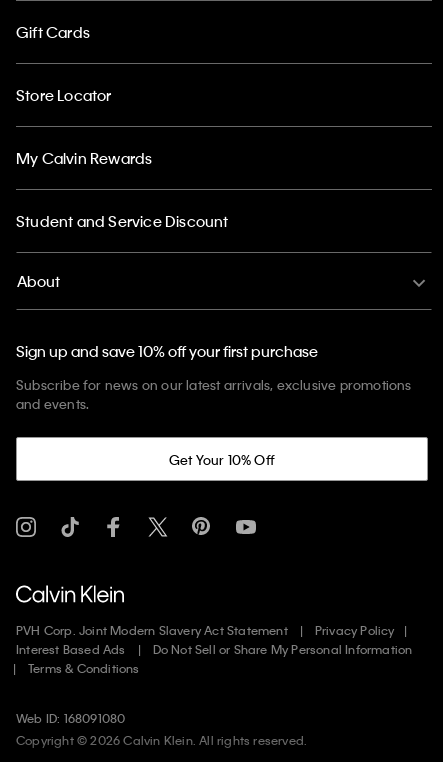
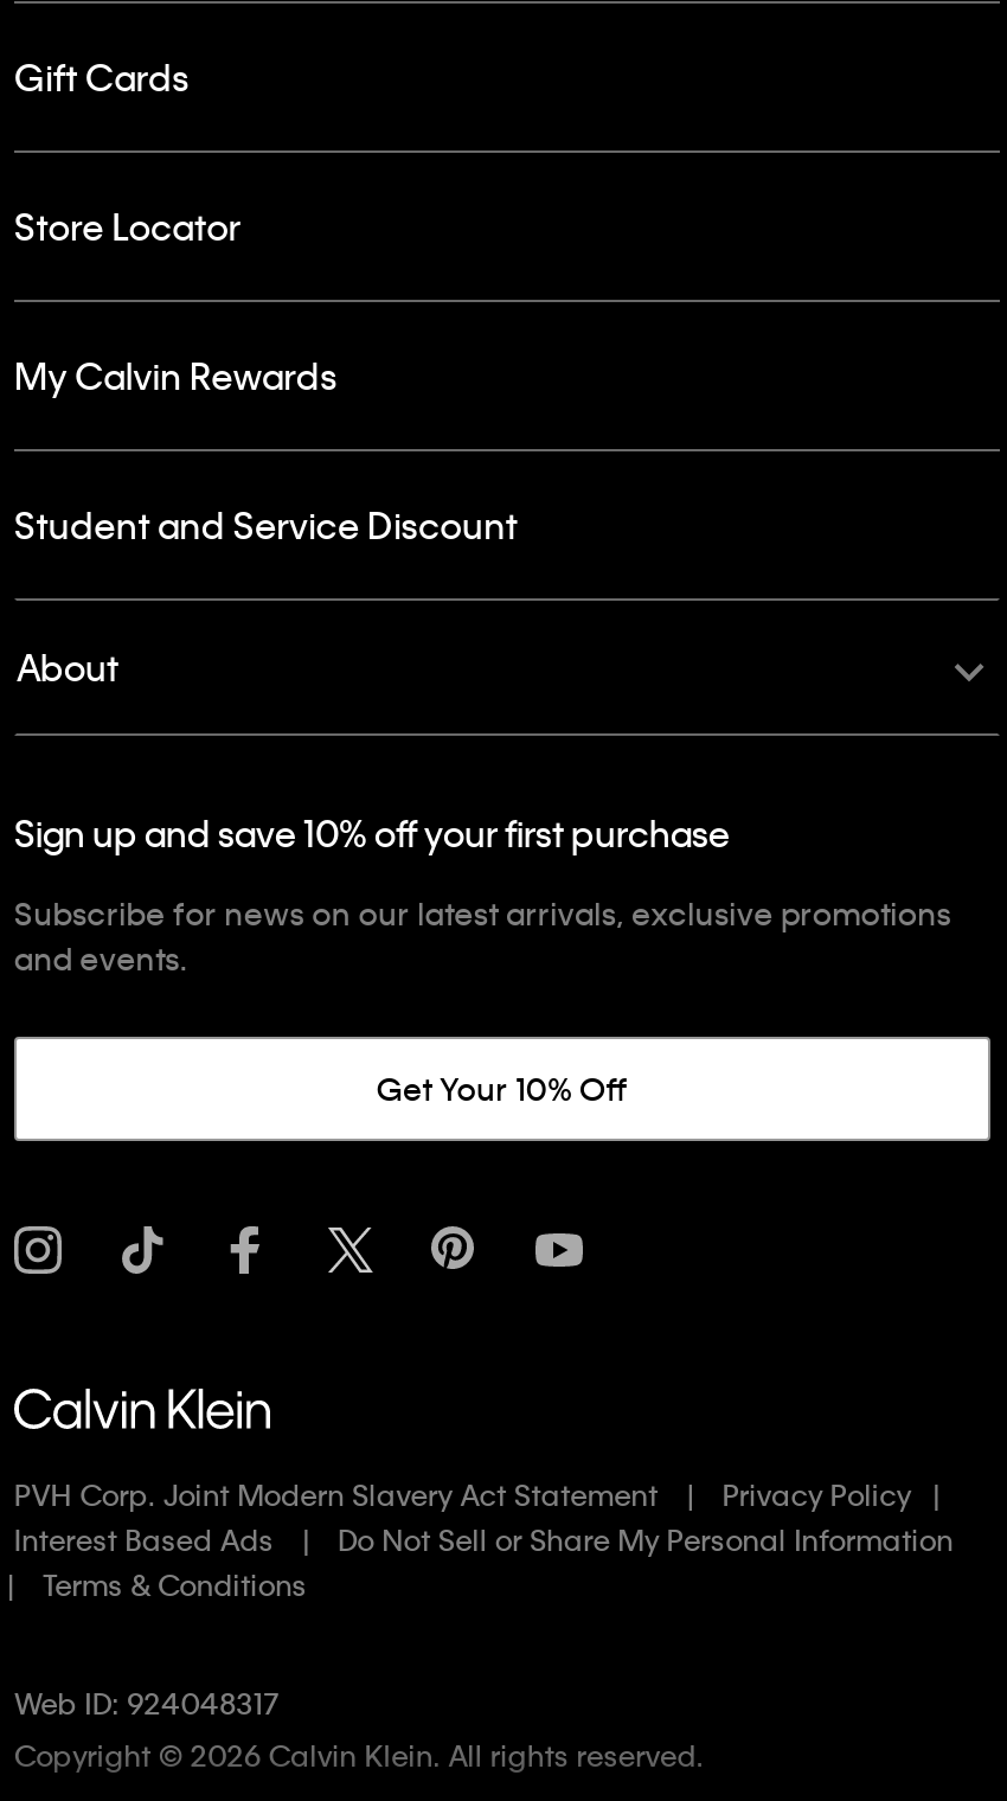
- Web ID: 168091080
+ Web ID: 924048317
